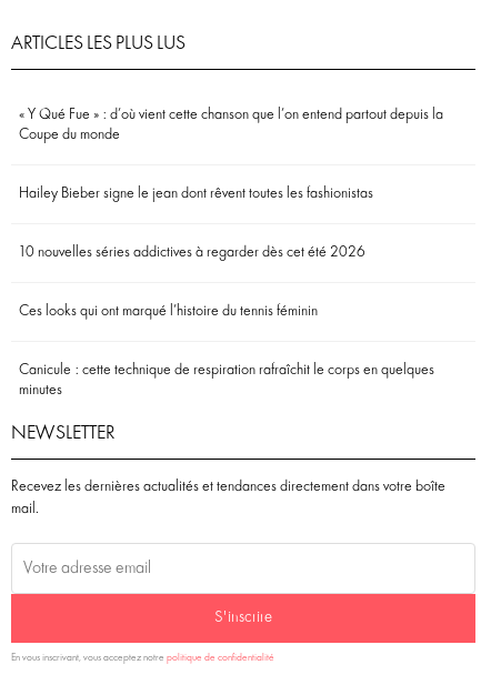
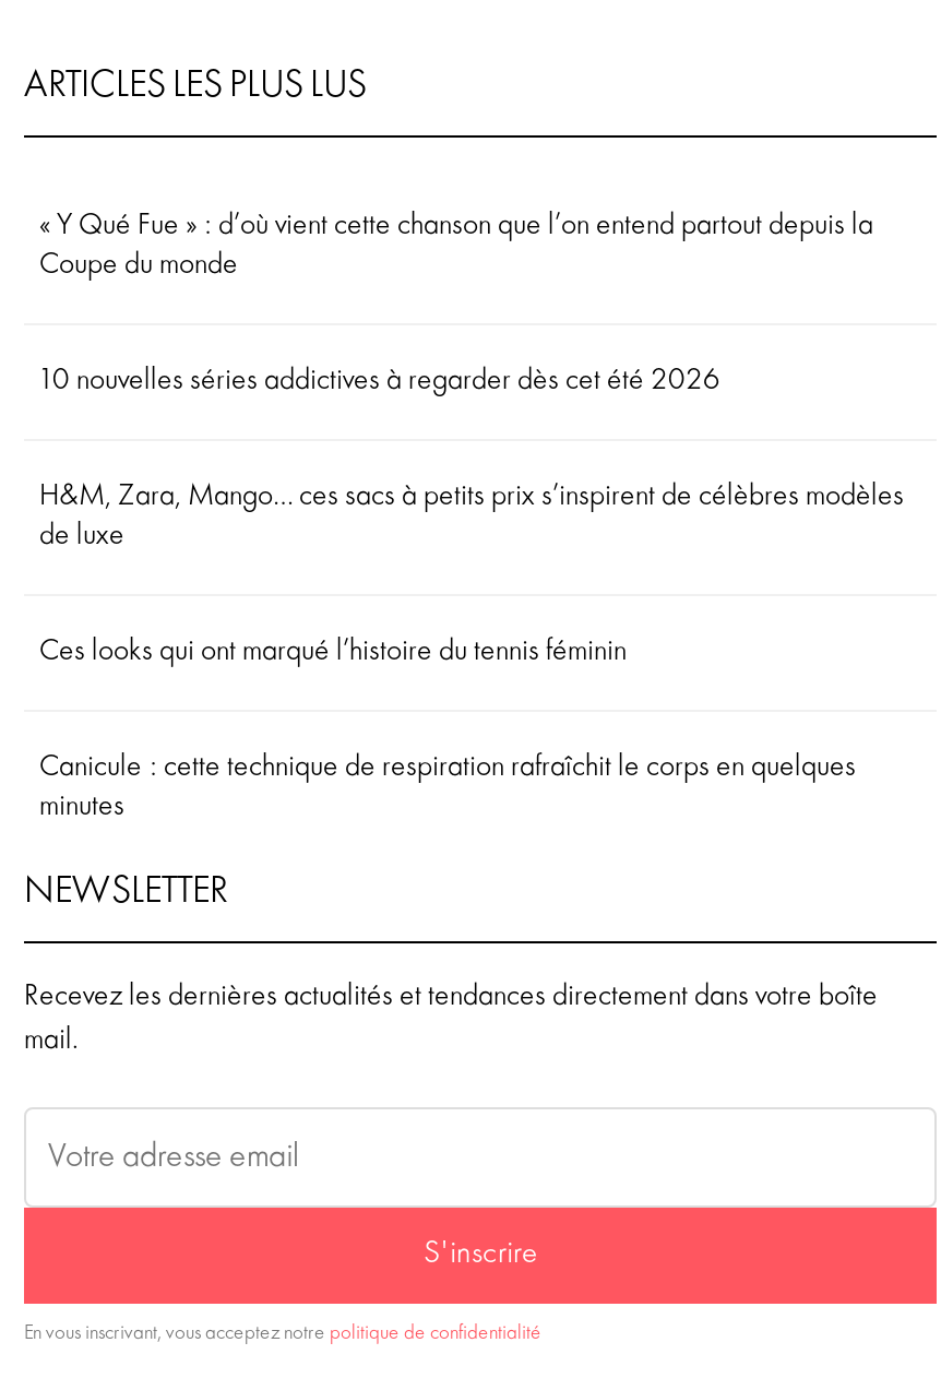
- Hailey Bieber signe le jean dont rêvent toutes les fashionistas

moved up: 10 nouvelles séries addictives à regarder dès cet été 2026

+ H&M, Zara, Mango… ces sacs à petits prix s’inspirent de célèbres modèles
+ de luxe
